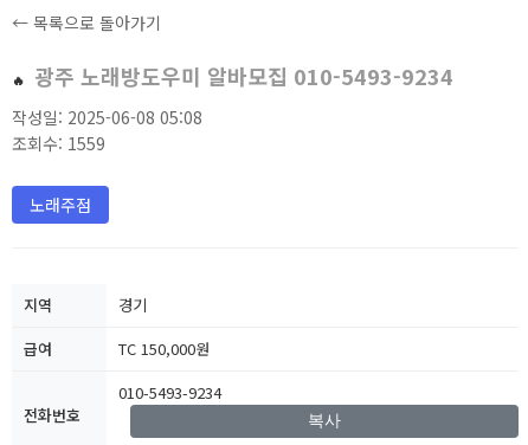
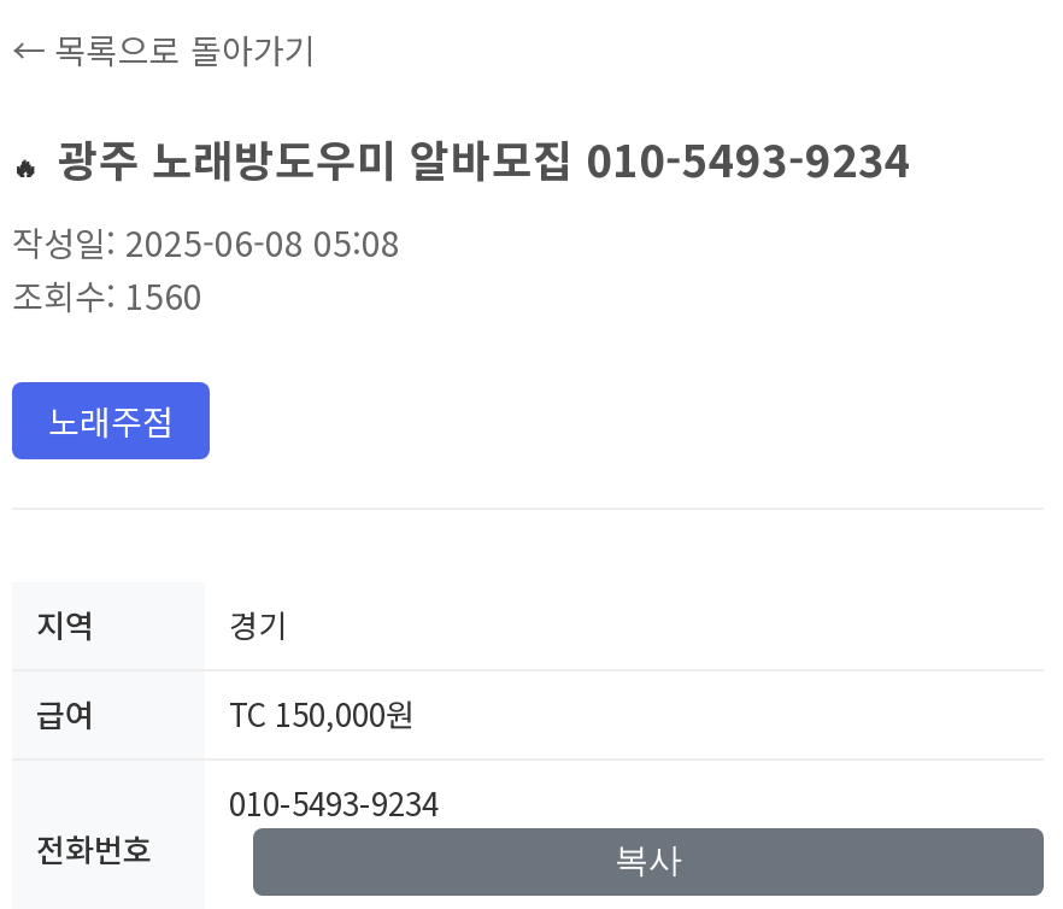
- 조회수: 1559
+ 조회수: 1560
